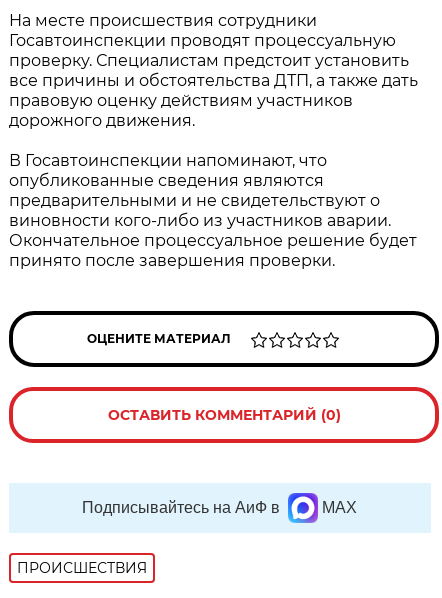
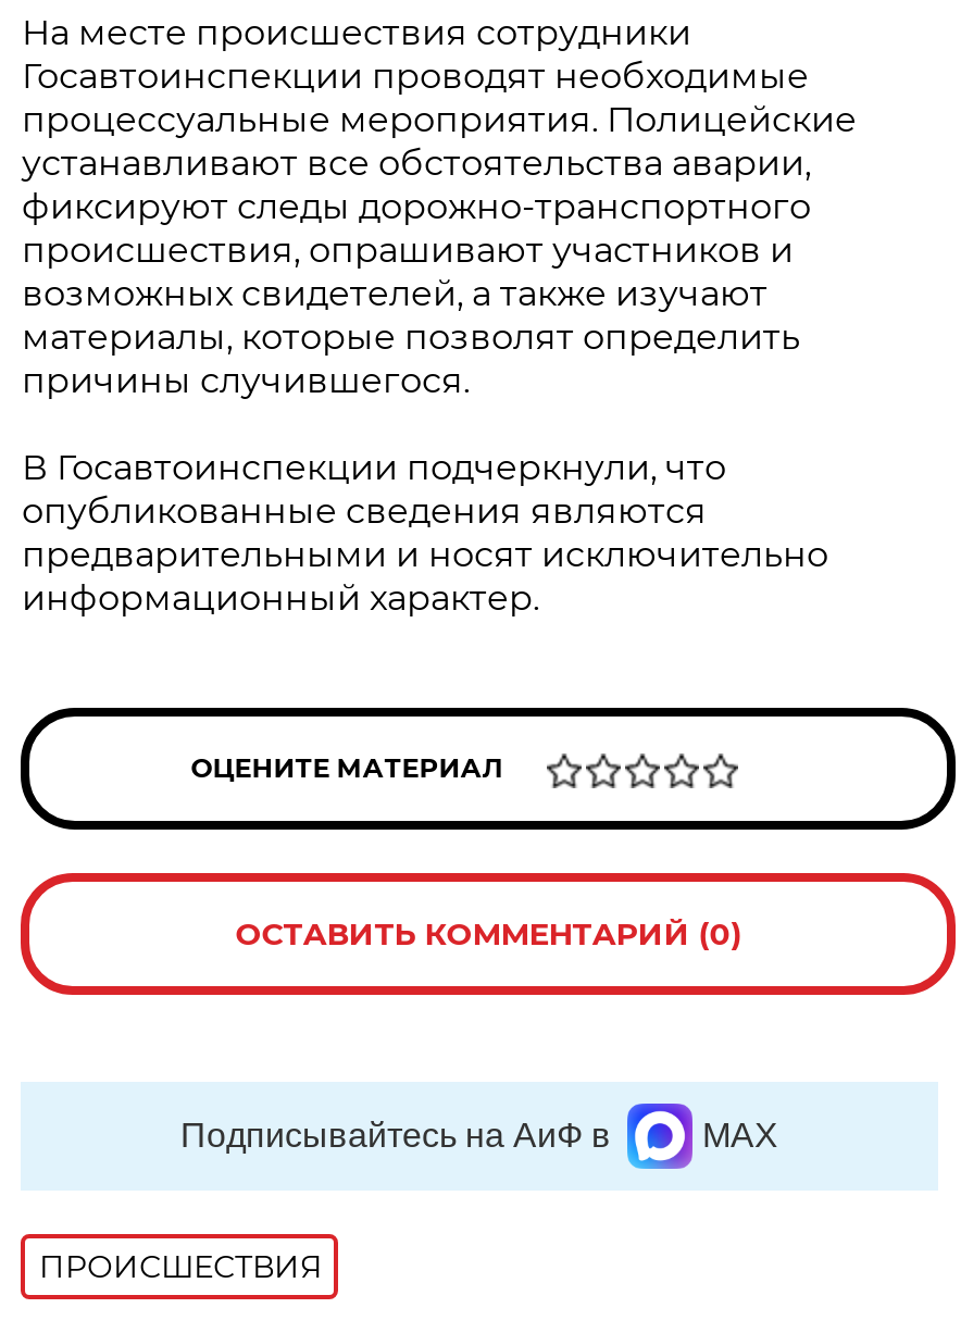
- Госавтоинспекции проводят процессуальную
- проверку. Специалистам предстоит установить
- все причины и обстоятельства ДТП, а также дать
- правовую оценку действиям участников
- дорожного движения.
+ Госавтоинспекции проводят необходимые
+ процессуальные мероприятия. Полицейские
+ устанавливают все обстоятельства аварии,
+ фиксируют следы дорожно-транспортного
+ происшествия, опрашивают участников и
+ возможных свидетелей, а также изучают
+ материалы, которые позволят определить
+ причины случившегося.

- В Госавтоинспекции напоминают, что
+ В Госавтоинспекции подчеркнули, что

moved down: опубликованные сведения являются

- предварительными и не свидетельствуют о
- виновности кого-либо из участников аварии.
- Окончательное процессуальное решение будет
- принято после завершения проверки.
+ предварительными и носят исключительно
+ информационный характер.
